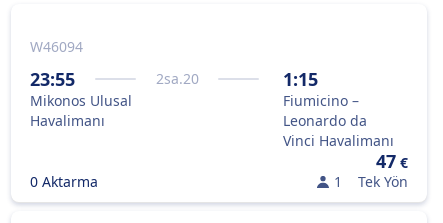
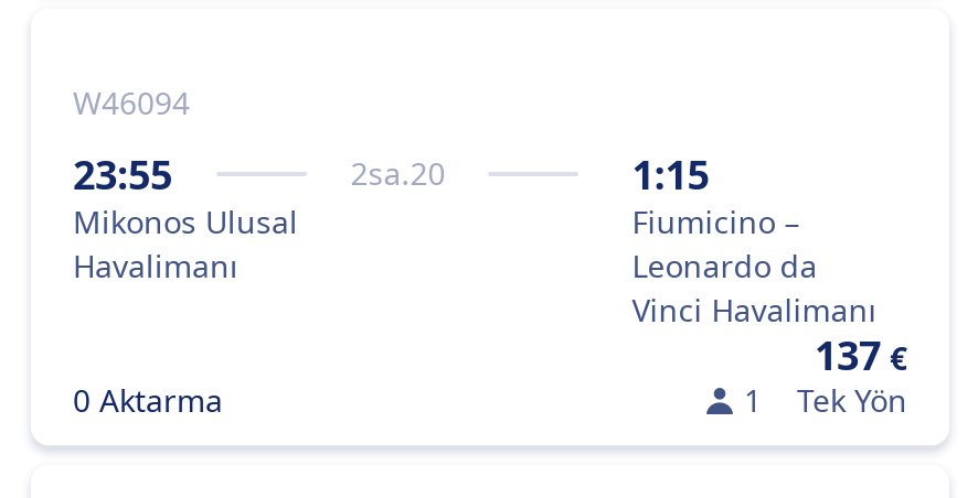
- 47 €
+ 137 €
